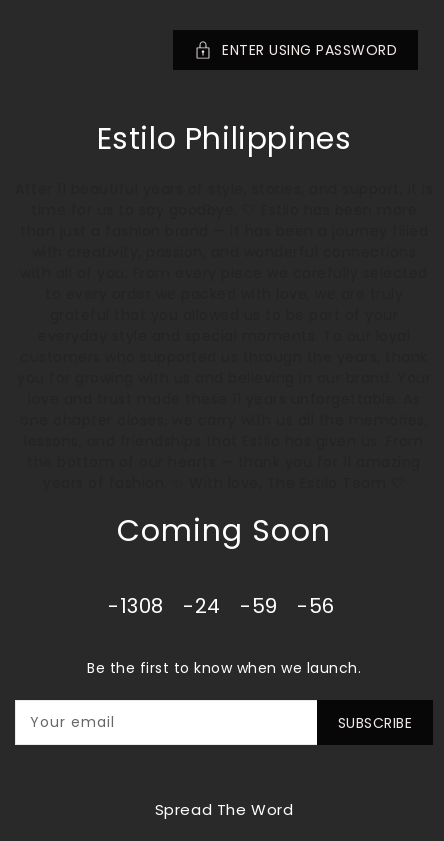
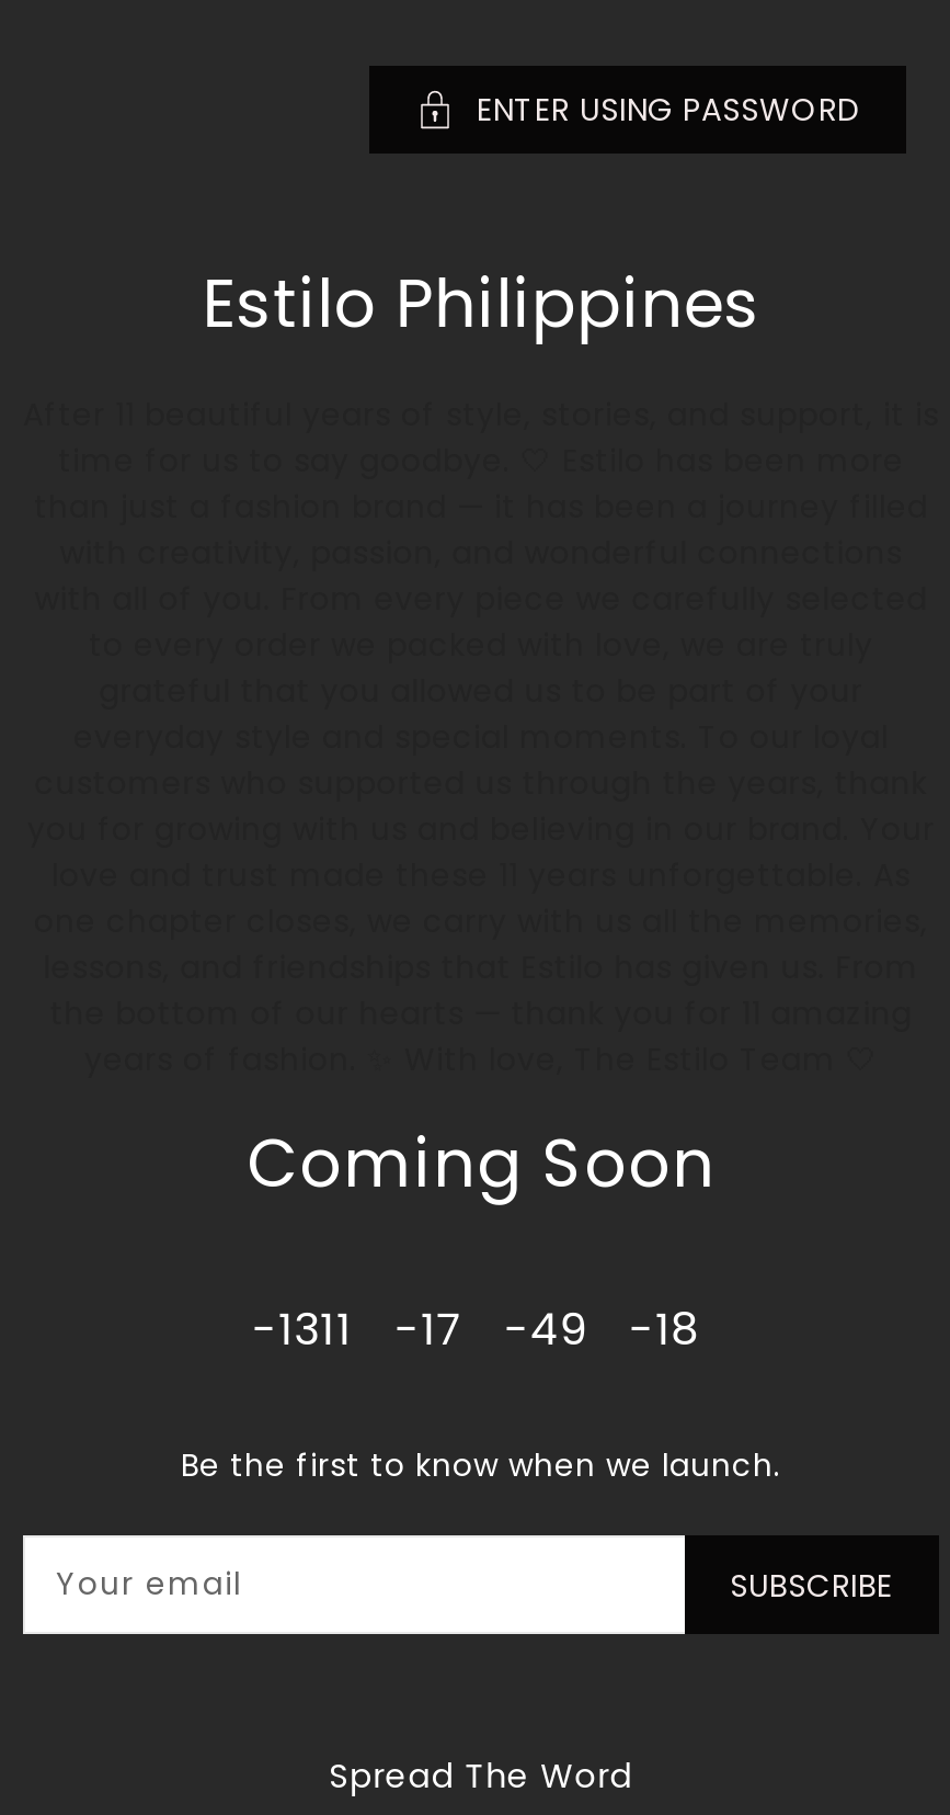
- -1308
+ -1311

- -24
+ -17

- -59
+ -49

- -56
+ -18
